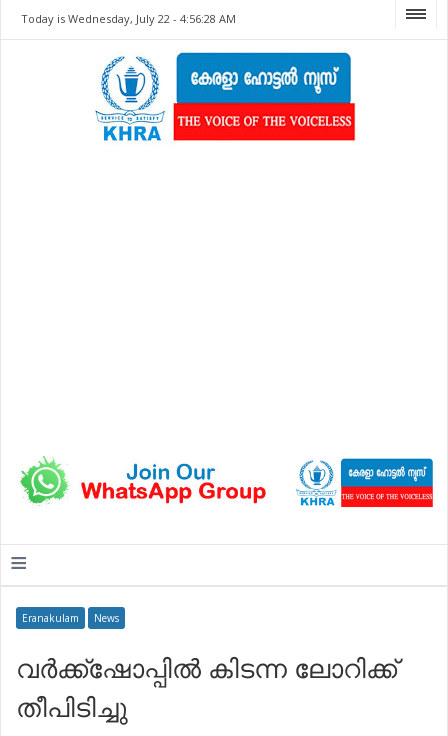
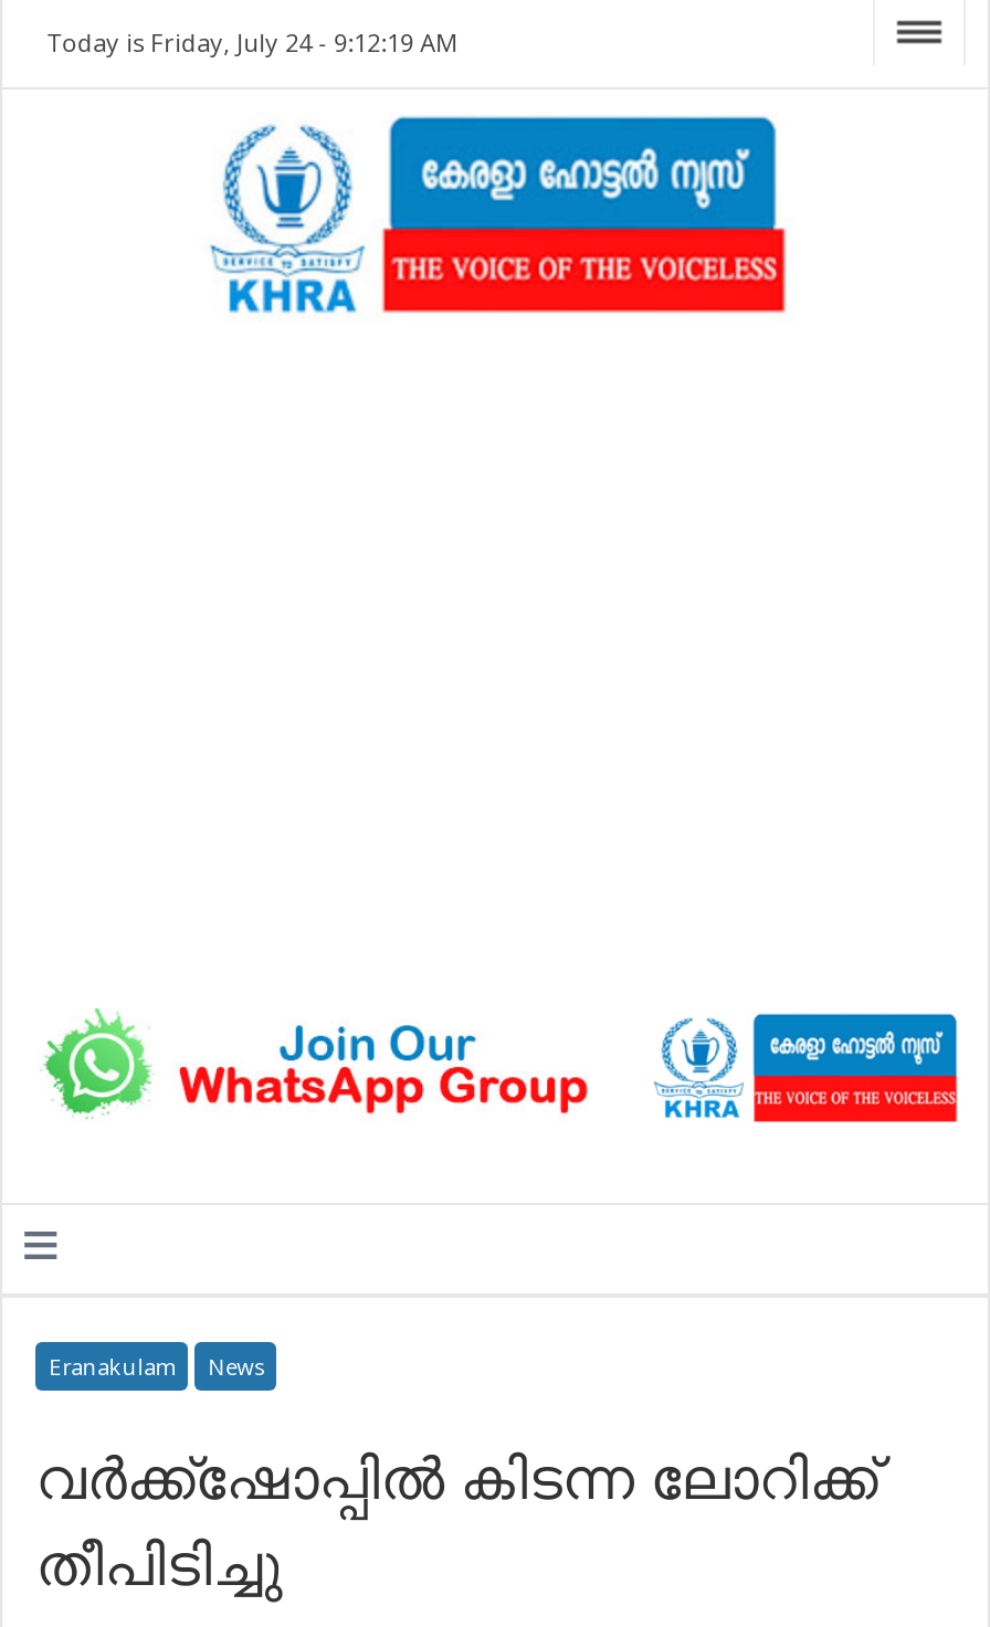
- Today is Wednesday, July 22 - 4:56:28 AM
+ Today is Friday, July 24 - 9:12:19 AM
